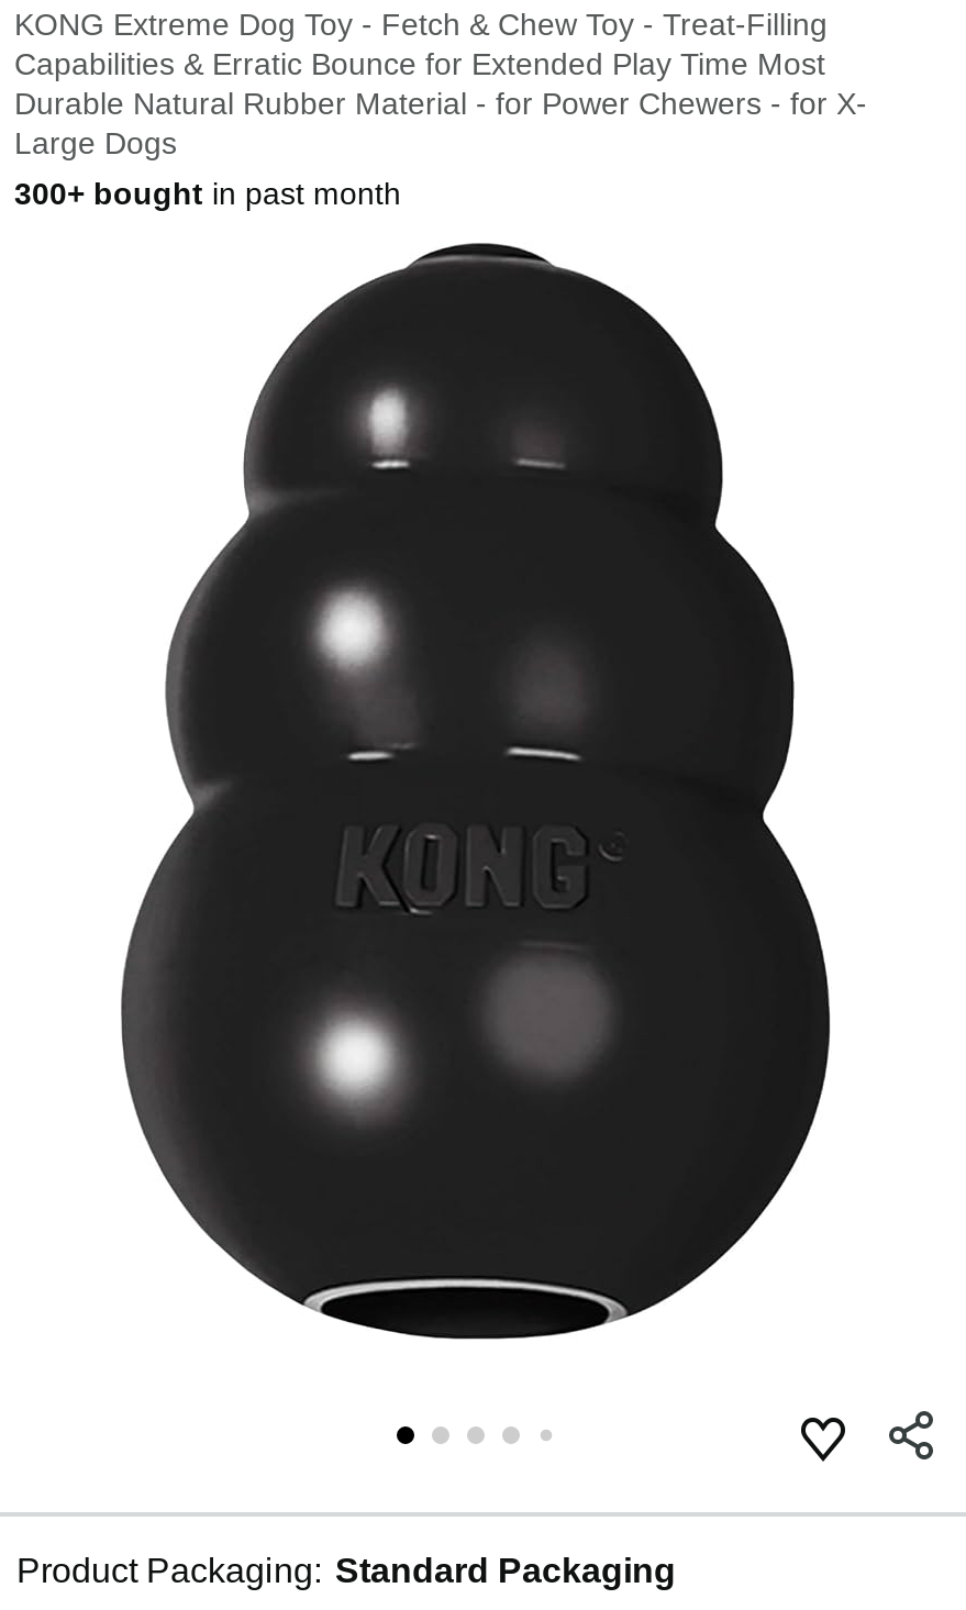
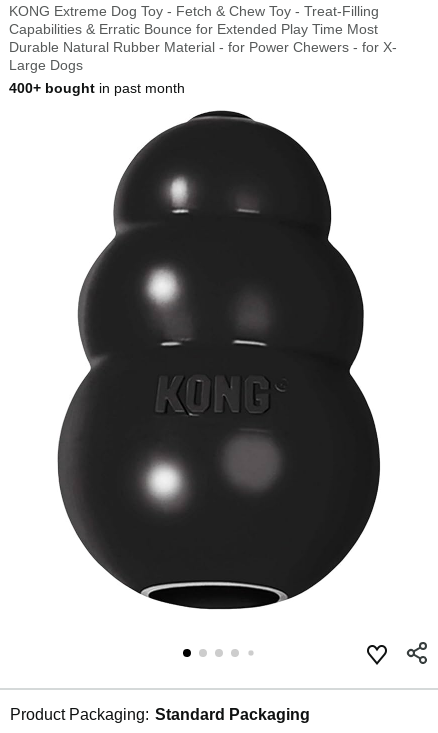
- 300+ bought in past month
+ 400+ bought in past month
